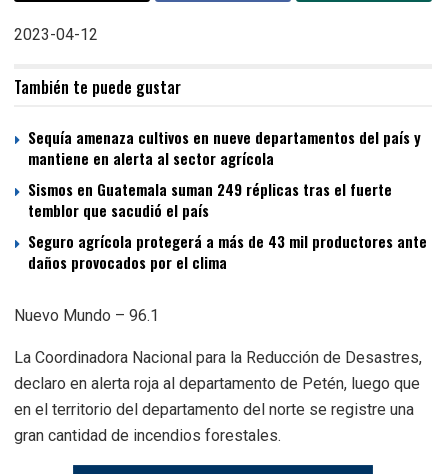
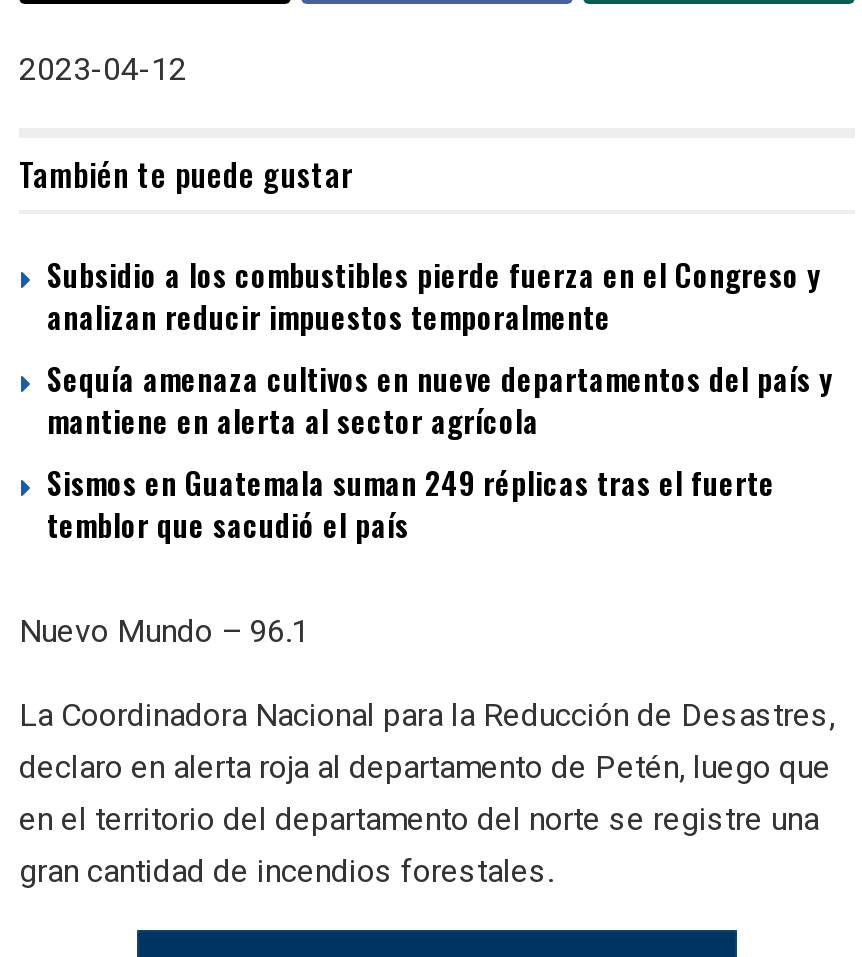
+ Subsidio a los combustibles pierde fuerza en el Congreso y
+ analizan reducir impuestos temporalmente

moved down: Sequía amenaza cultivos en nueve departamentos del país y | mantiene en alerta al sector agrícola | Sismos en Guatemala suman 249 réplicas tras el fuerte | temblor que sacudió el país

- Seguro agrícola protegerá a más de 43 mil productores ante
- daños provocados por el clima
